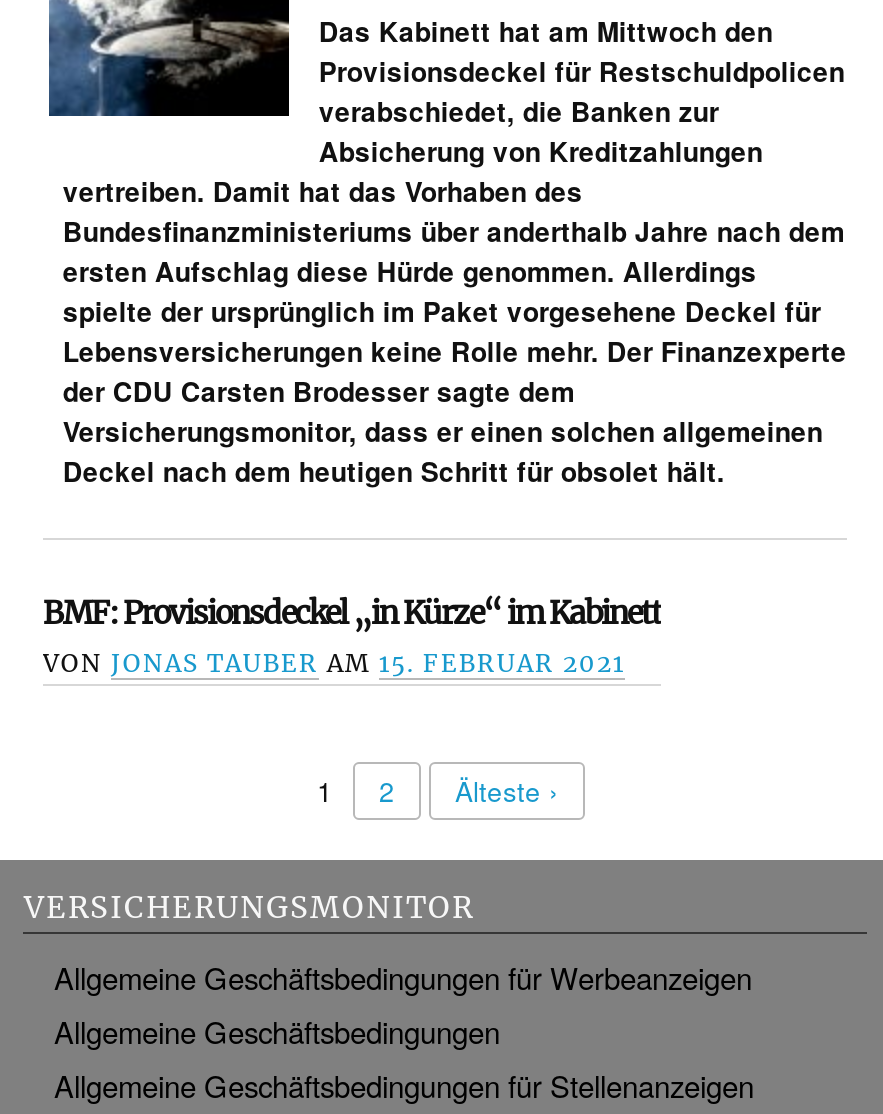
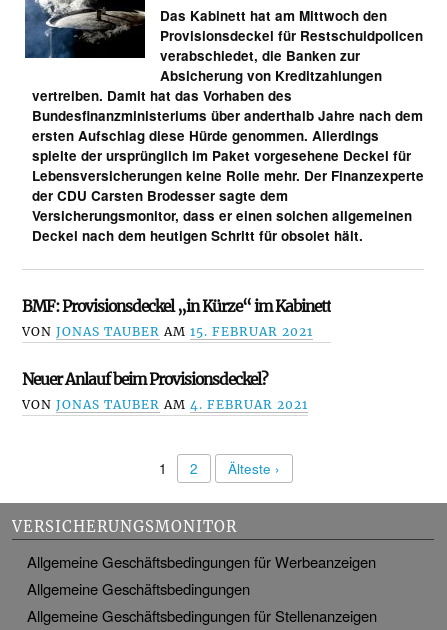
+ Neuer Anlauf beim Provisionsdeckel?
+ VON JONAS TAUBER AM 4. FEBRUAR 2021
